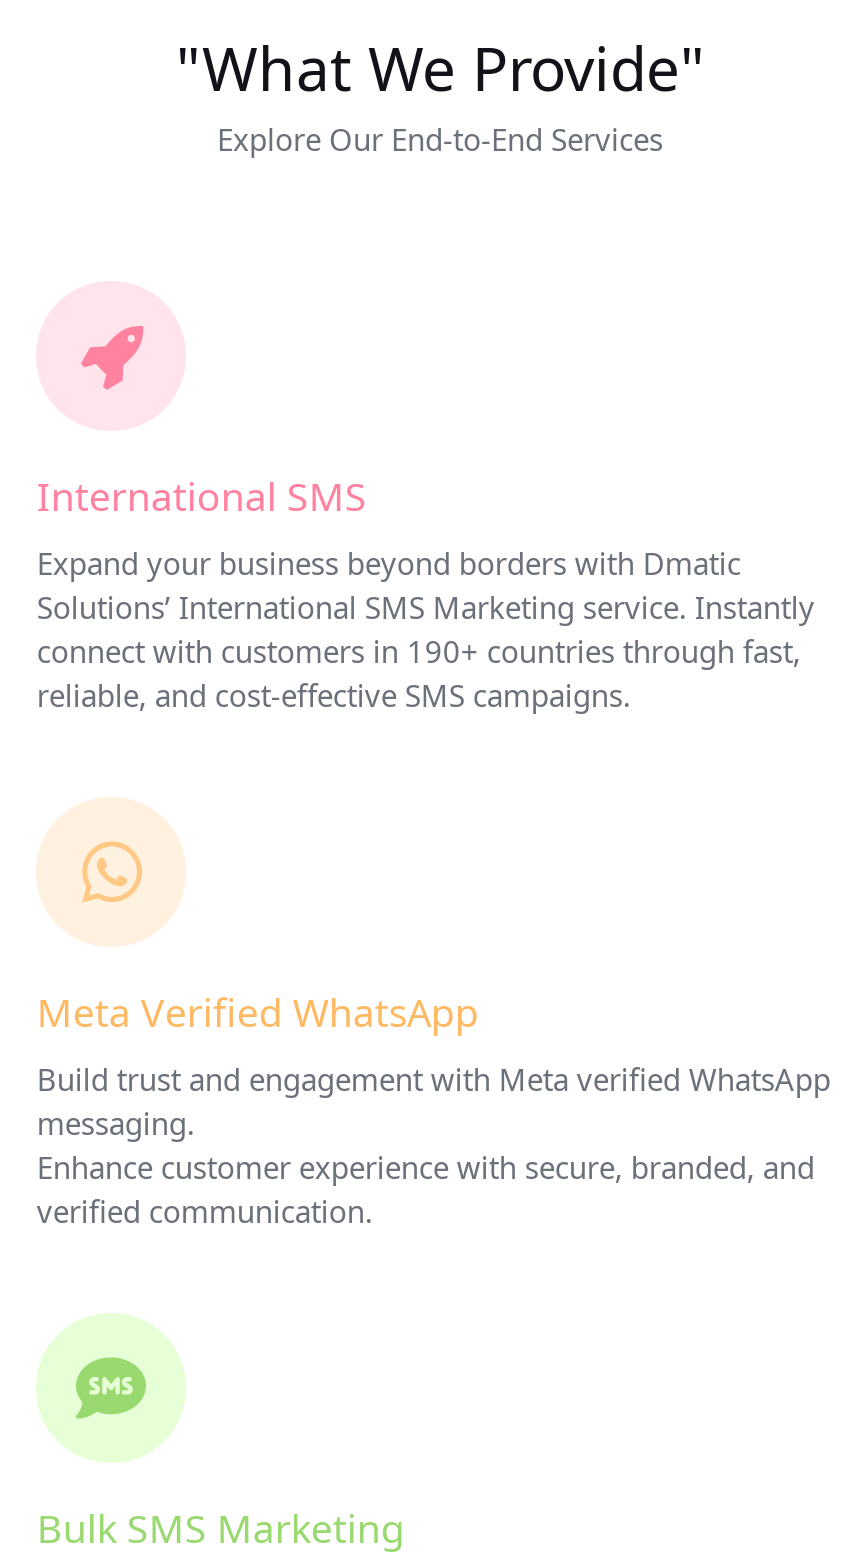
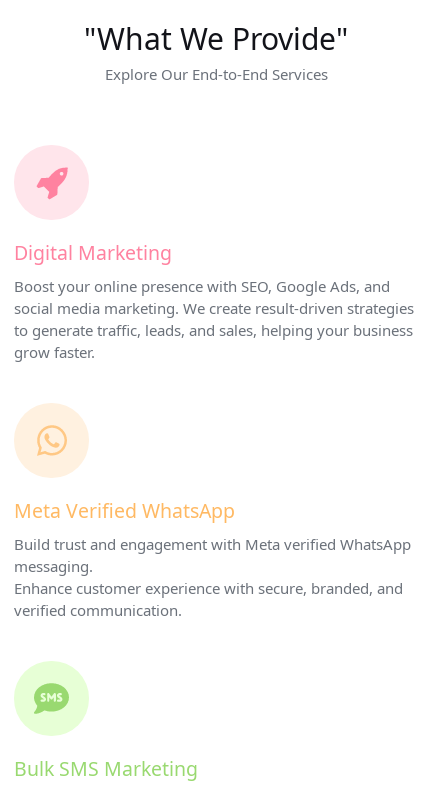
- International SMS
- Expand your business beyond borders with Dmatic
- Solutions’ International SMS Marketing service. Instantly
- connect with customers in 190+ countries through fast,
- reliable, and cost-effective SMS campaigns.
+ Digital Marketing
+ Boost your online presence with SEO, Google Ads, and
+ social media marketing. We create result-driven strategies
+ to generate traffic, leads, and sales, helping your business
+ grow faster.
